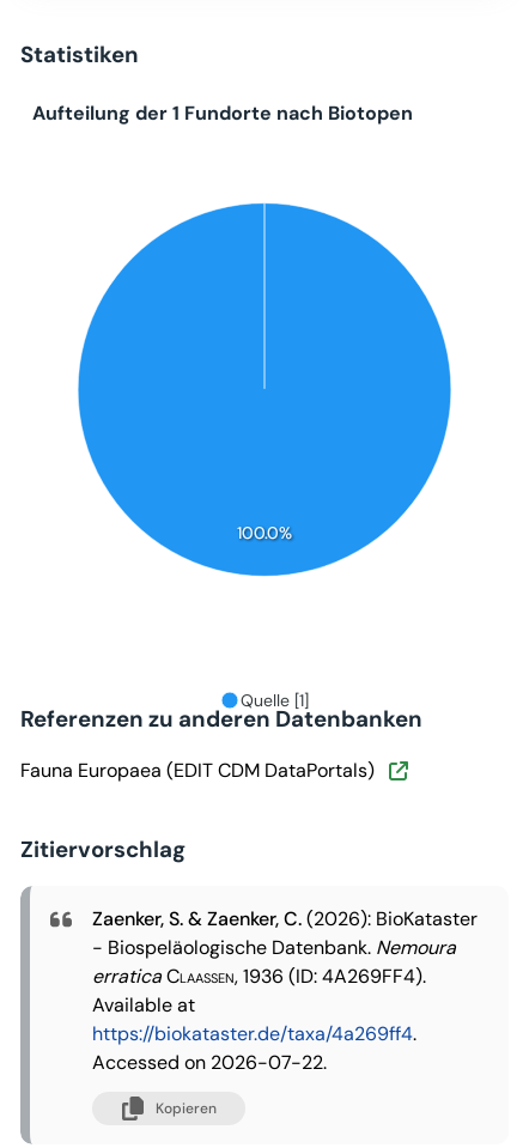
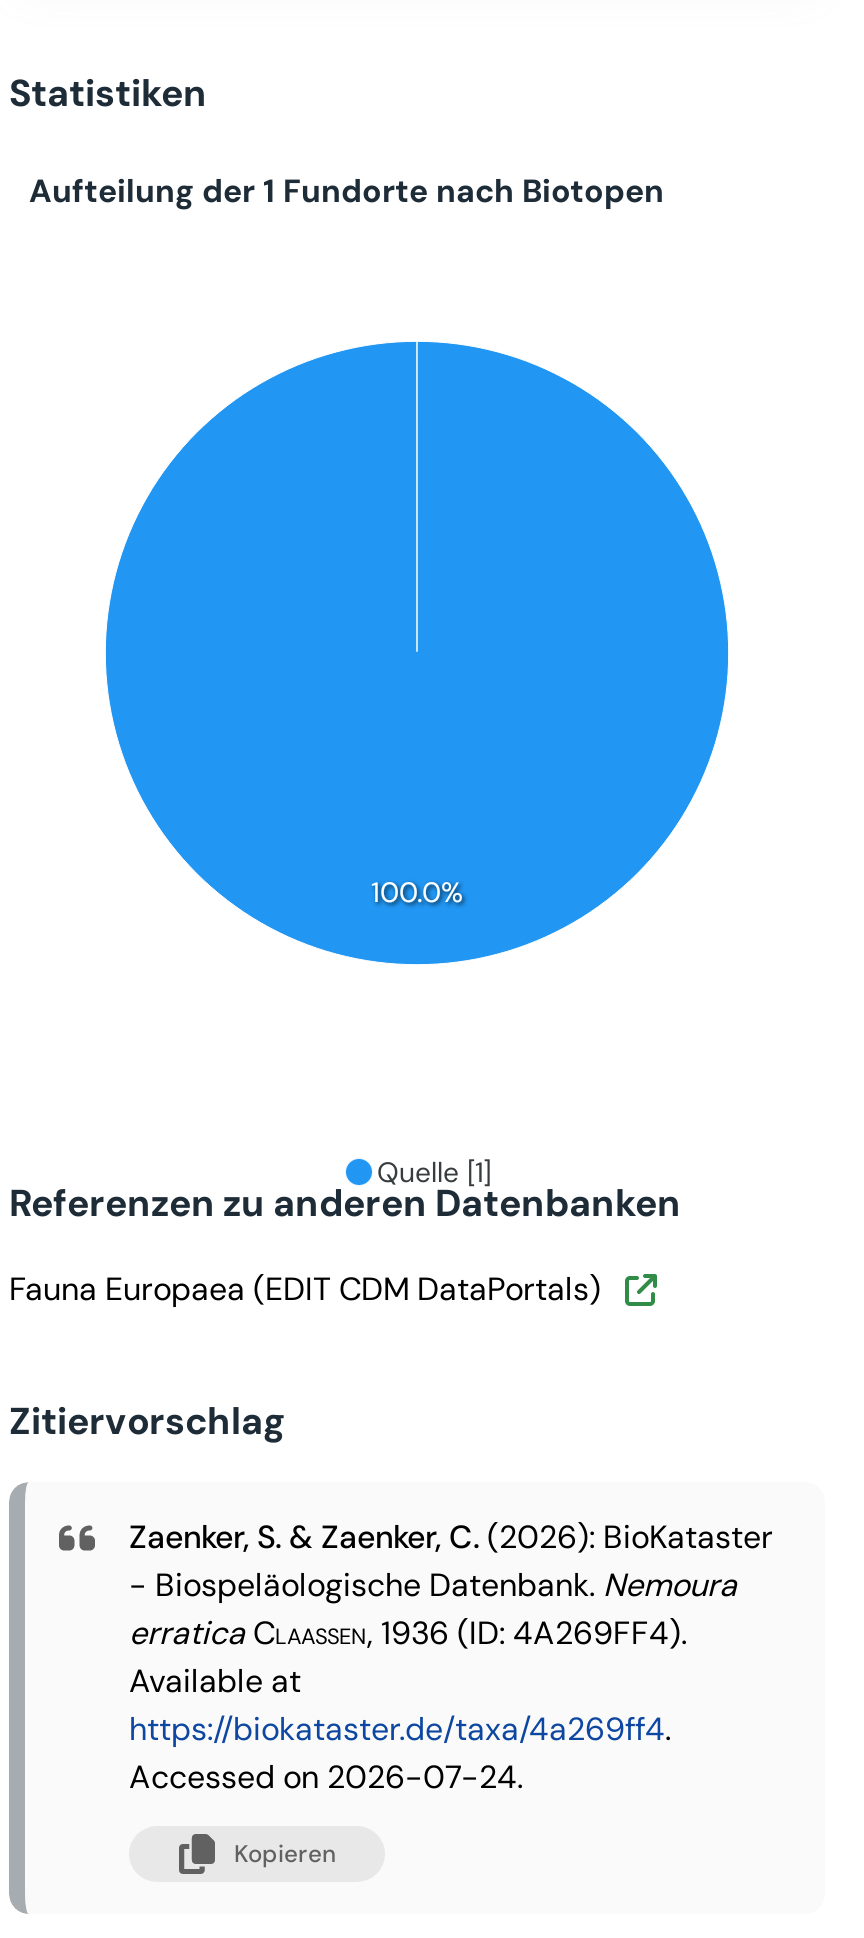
- Accessed on 2026-07-22.
+ Accessed on 2026-07-24.
